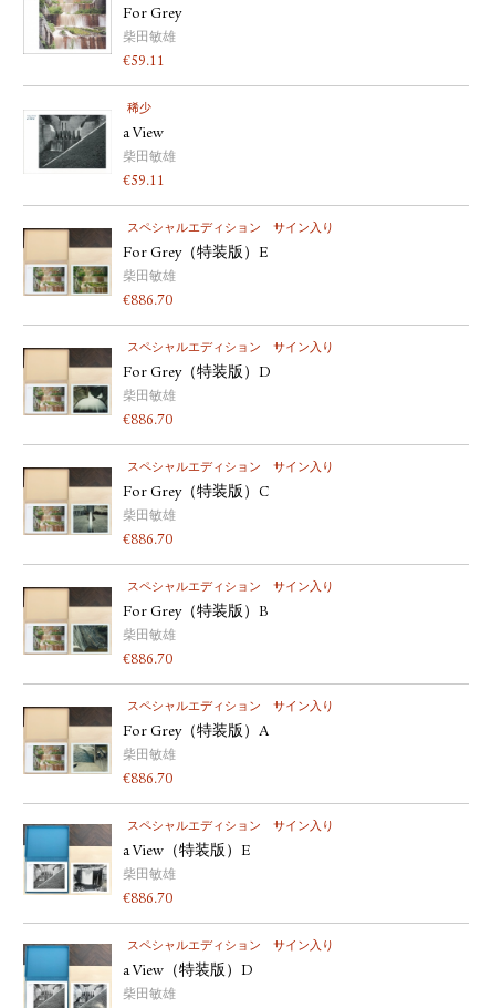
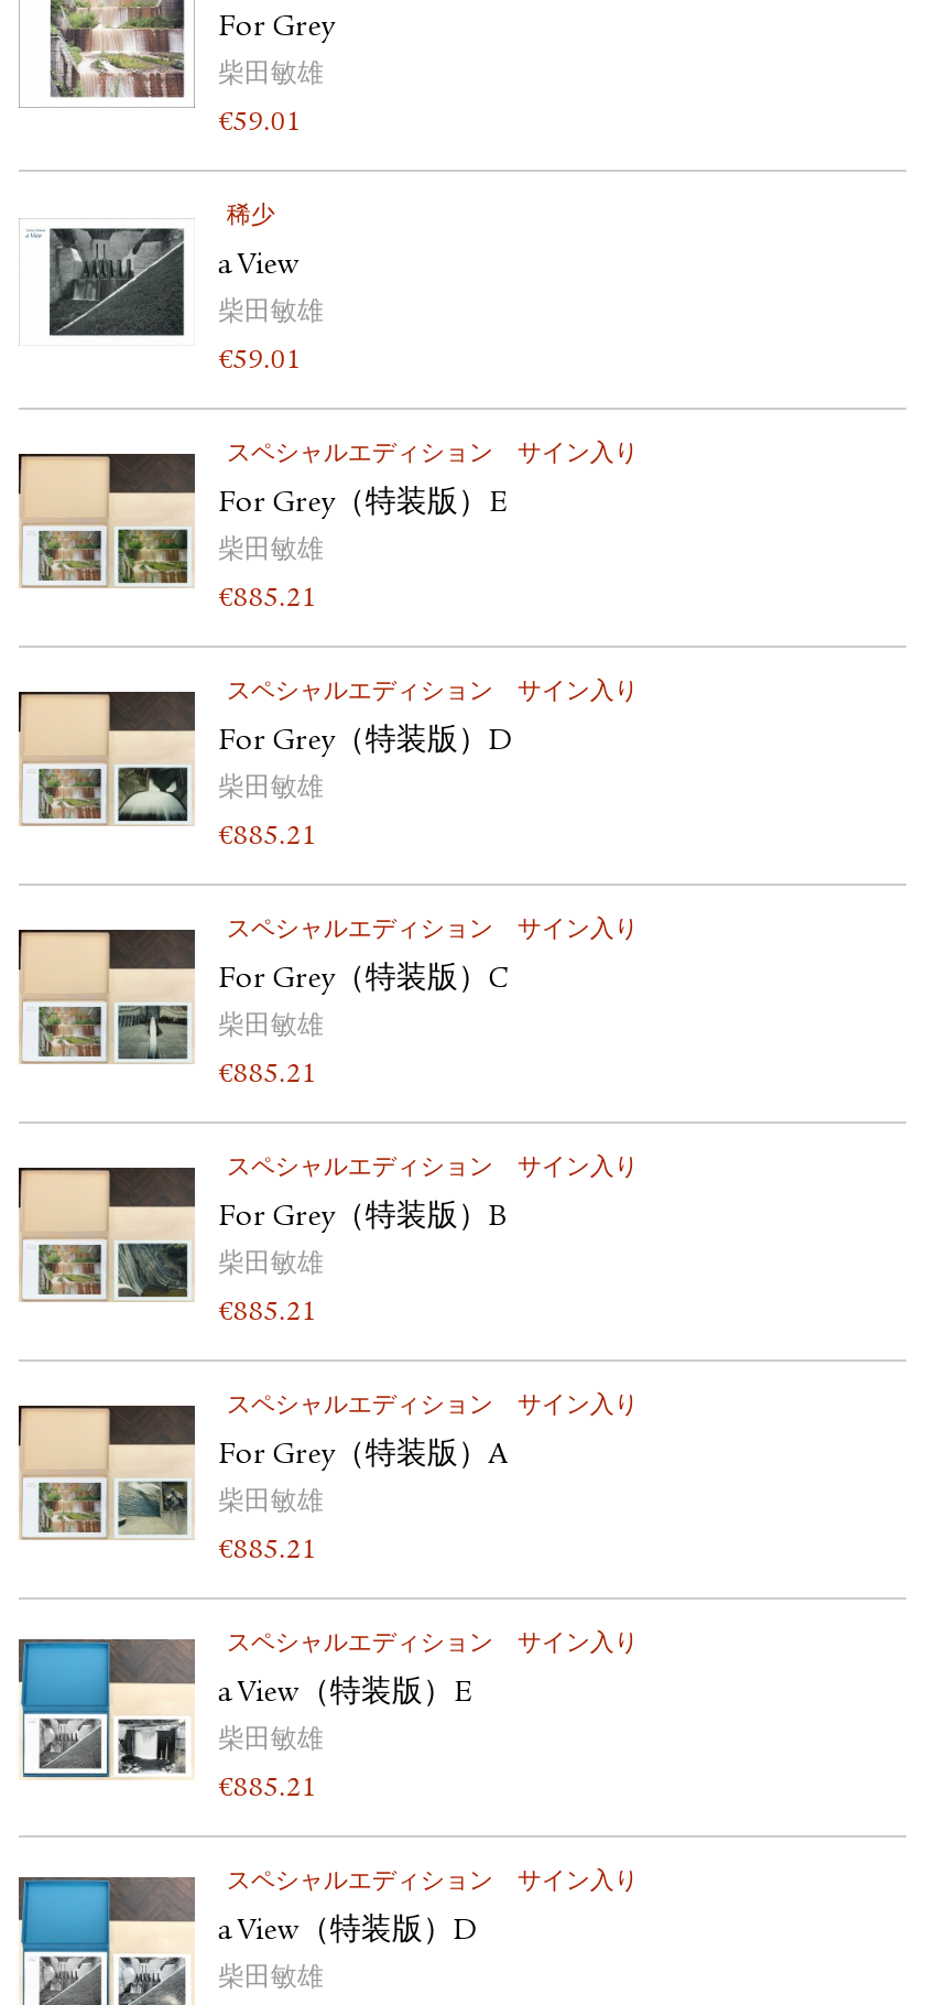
- €59.11
+ €59.01

- €59.11
+ €59.01

- €886.70
+ €885.21

- €886.70
+ €885.21

- €886.70
+ €885.21

- €886.70
+ €885.21

- €886.70
+ €885.21

- €886.70
+ €885.21
